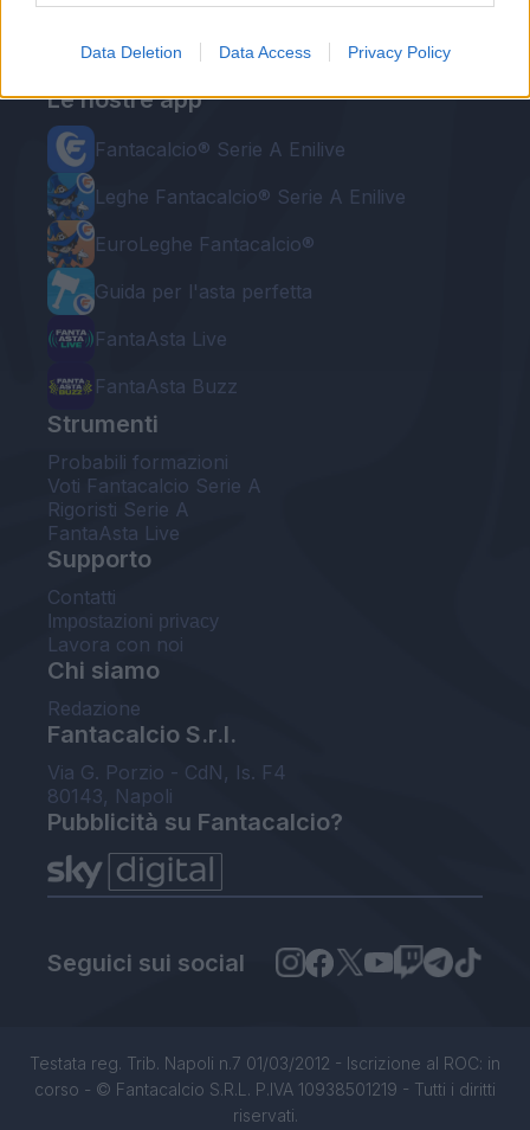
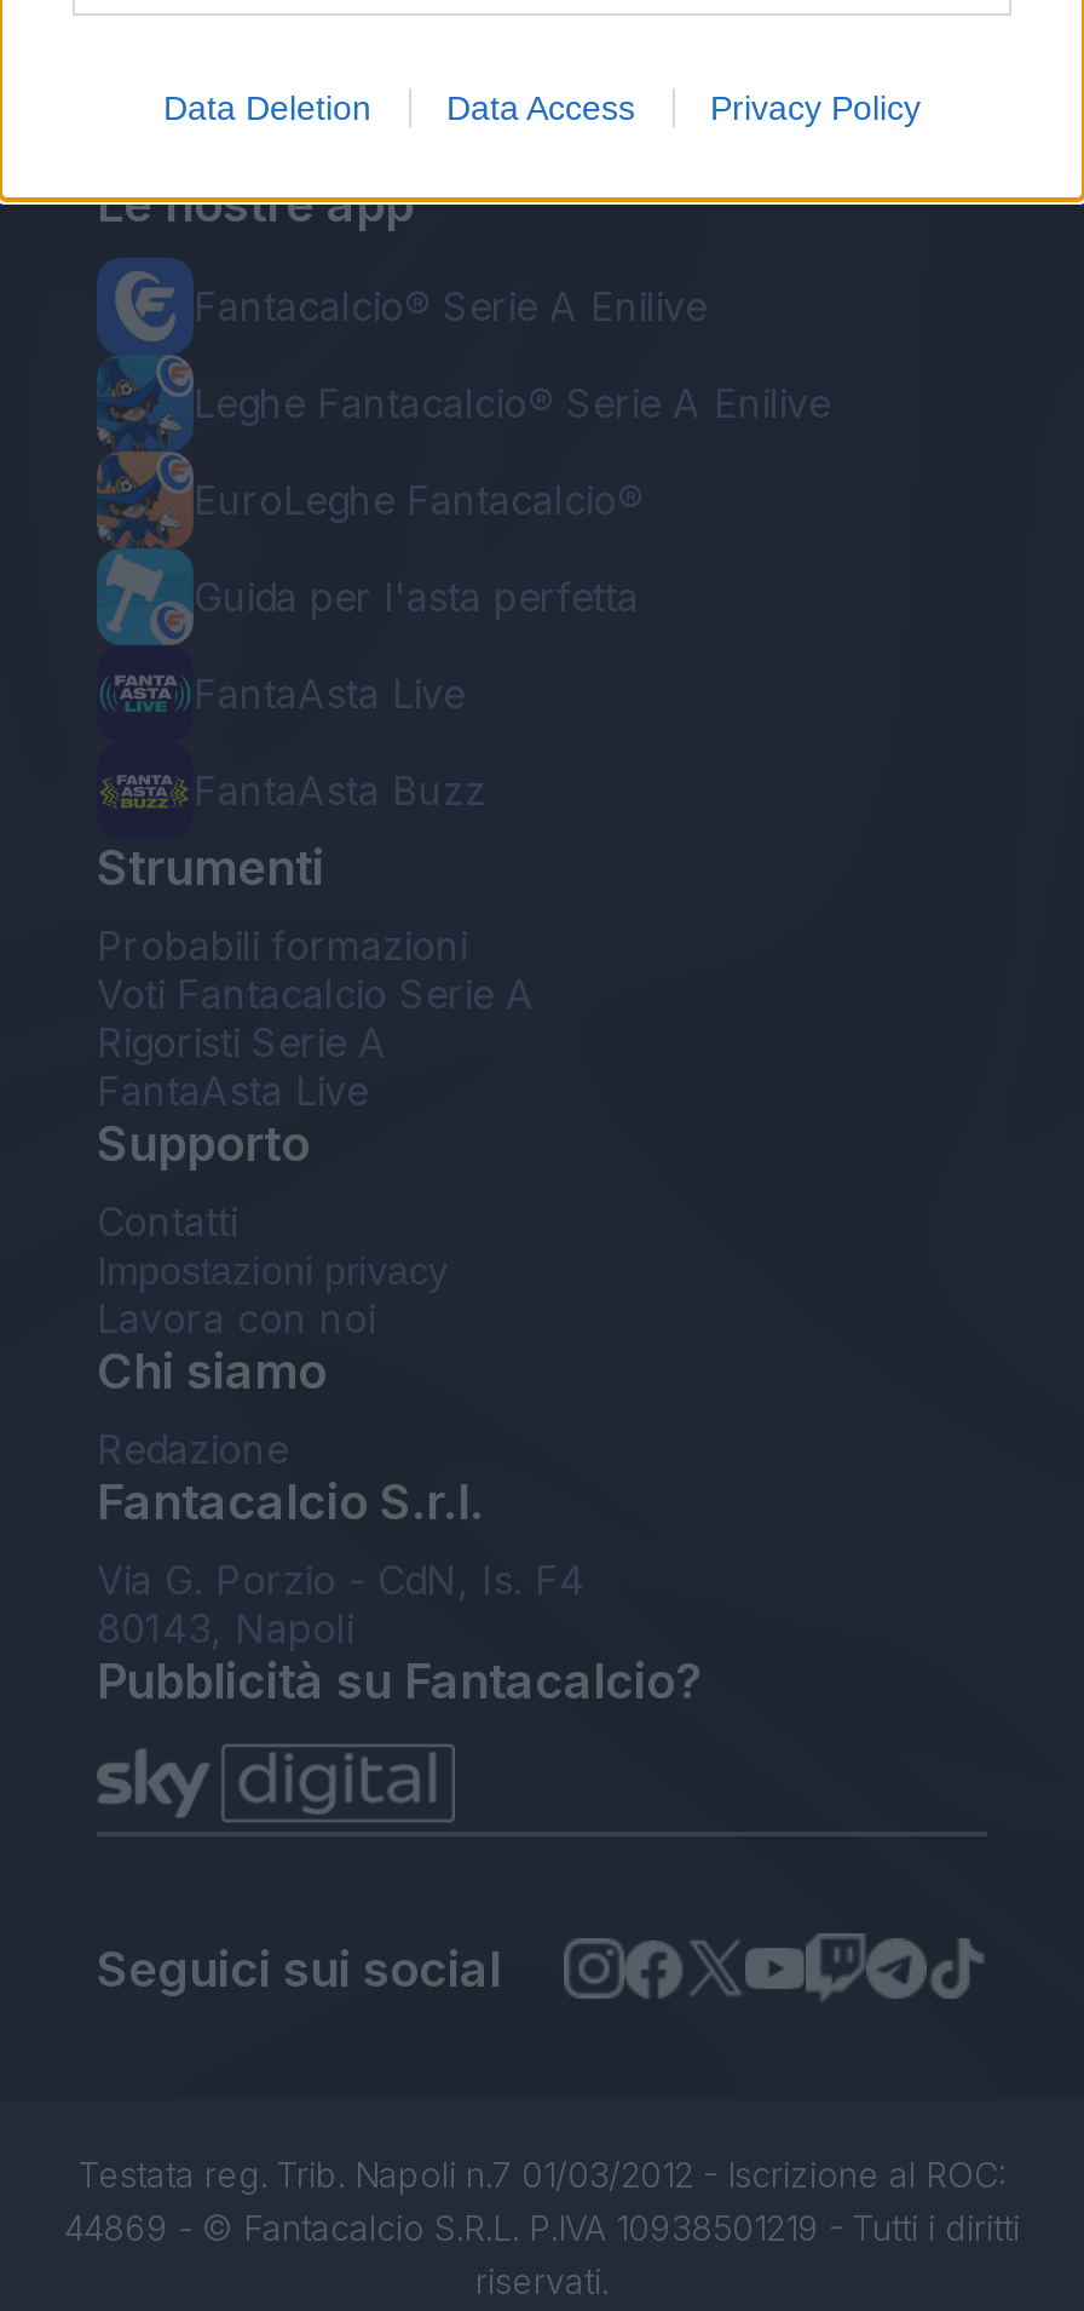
- Testata reg. Trib. Napoli n.7 01/03/2012 - Iscrizione al ROC: in
- corso - © Fantacalcio S.R.L. P.IVA 10938501219 - Tutti i diritti
+ Testata reg. Trib. Napoli n.7 01/03/2012 - Iscrizione al ROC:
+ 44869 - © Fantacalcio S.R.L. P.IVA 10938501219 - Tutti i diritti
